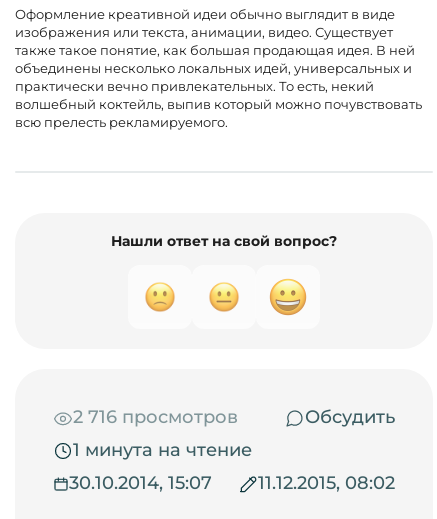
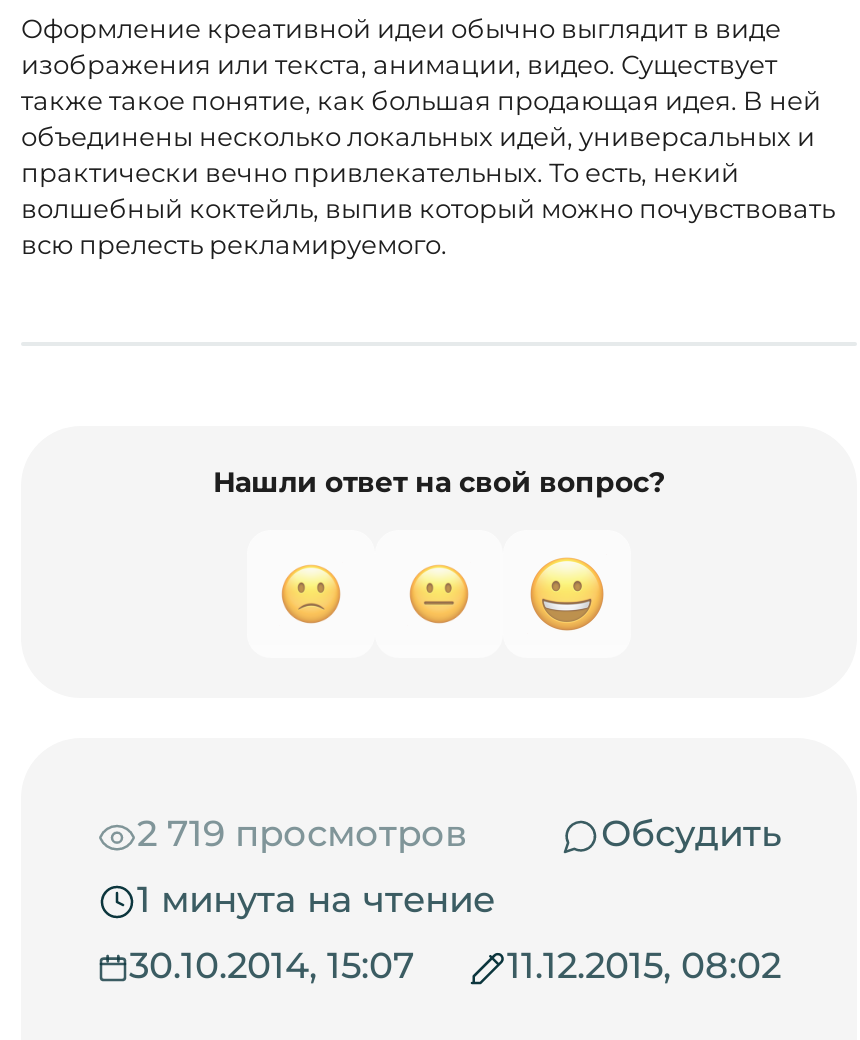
- 2 716 просмотров
+ 2 719 просмотров
